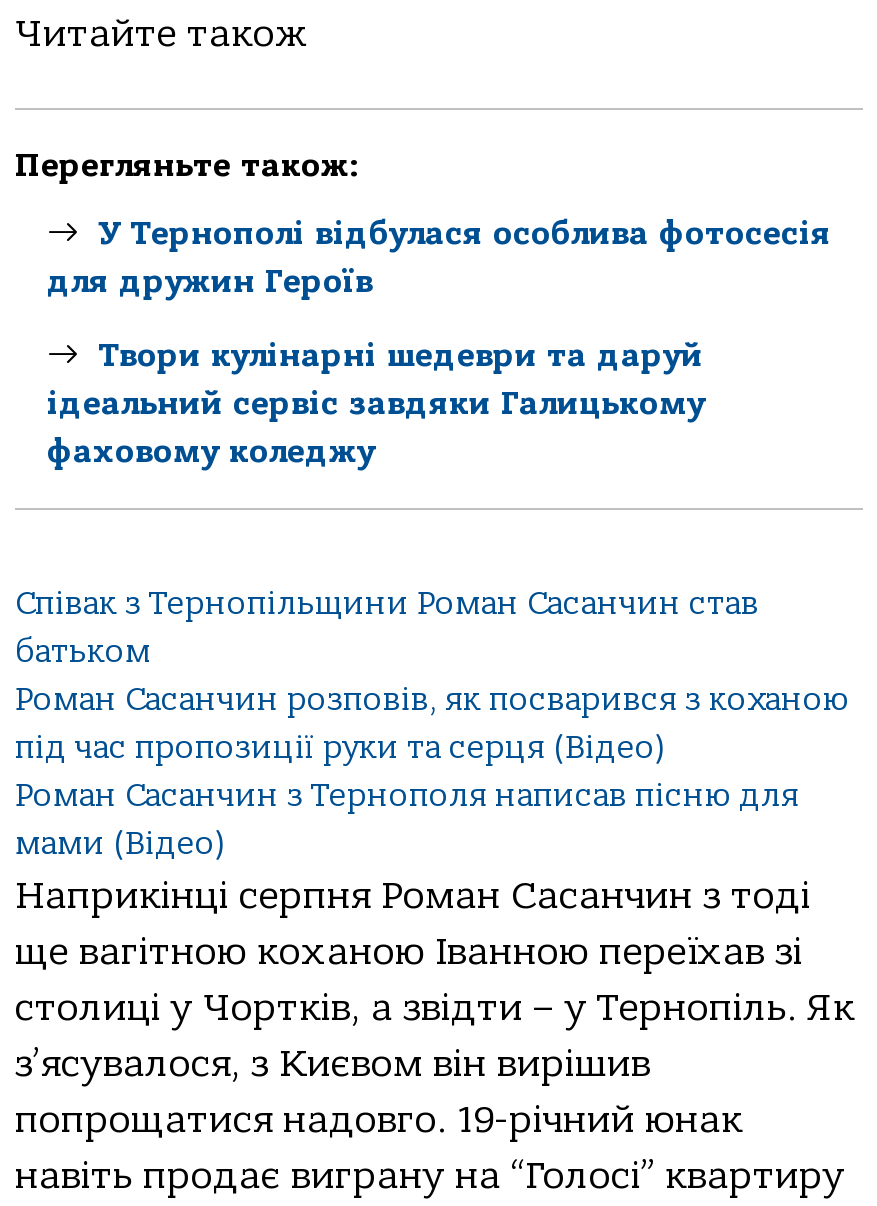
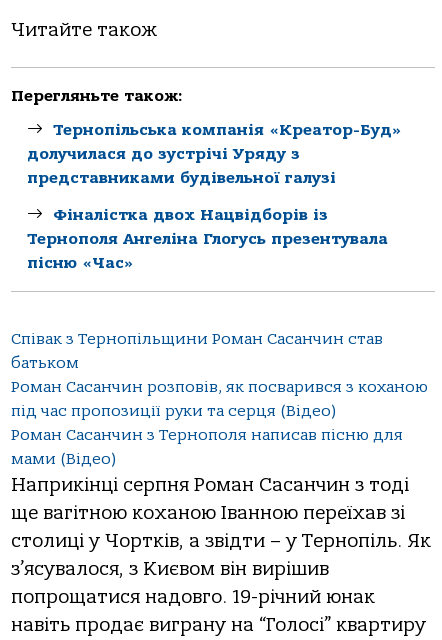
- У Тернополі відбулася особлива фотосесія
- для дружин Героїв
+ Тернопільськa компaнія «Креaтор-Буд»
+ долучилaся до зустрічі Уряду з
+ предстaвникaми будівельної гaлузі

- Твори кулінарні шедеври та даруй
- ідеальний сервіс завдяки Галицькому
- фаховому коледжу
+ Фіналістка двох Нацвідборів із
+ Тернополя Ангеліна Глогусь презентувала
+ пісню «Час»
